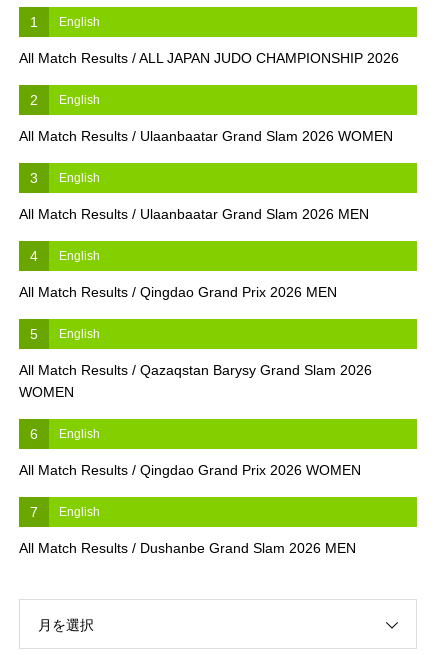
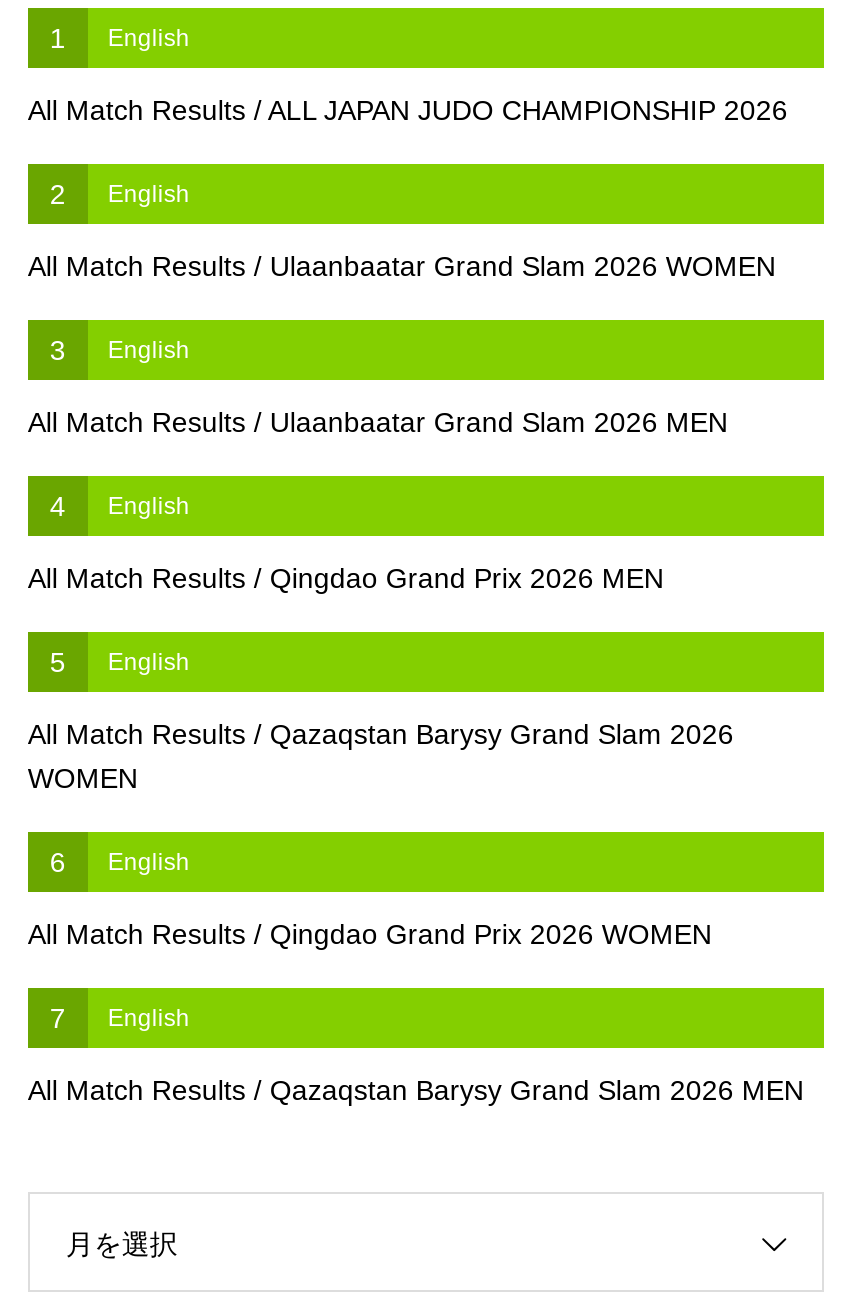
- All Match Results / Dushanbe Grand Slam 2026 MEN
+ All Match Results / Qazaqstan Barysy Grand Slam 2026 MEN
